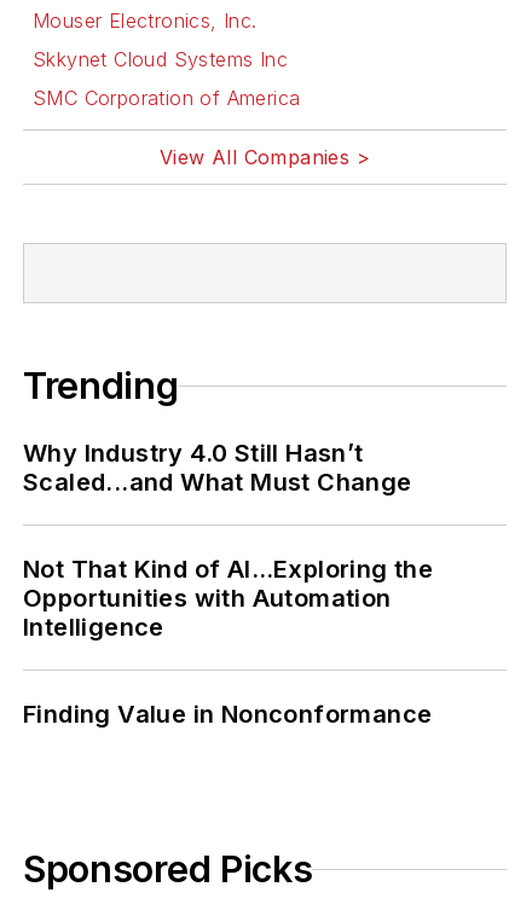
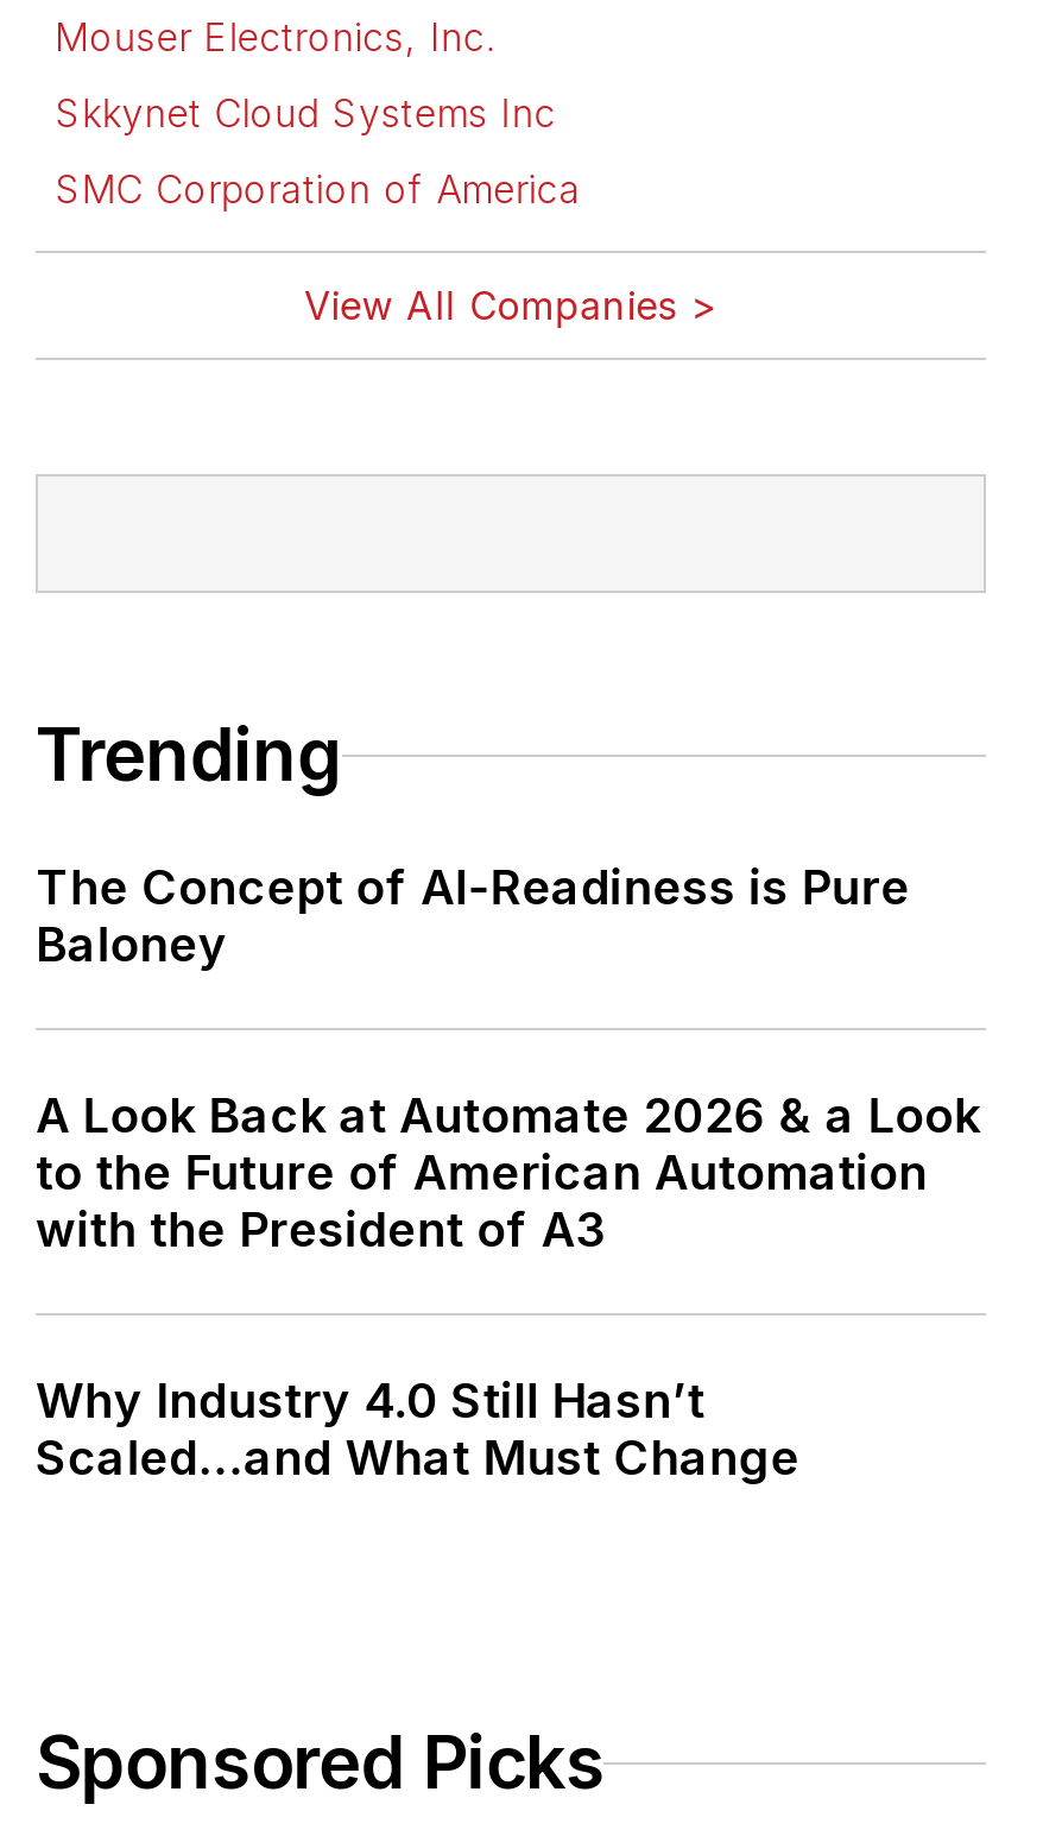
+ The Concept of AI-Readiness is Pure
+ Baloney
+ A Look Back at Automate 2026 & a Look
+ to the Future of American Automation
+ with the President of A3

moved down: Why Industry 4.0 Still Hasn’t | Scaled...and What Must Change

- Not That Kind of AI…Exploring the
- Opportunities with Automation
- Intelligence
- Finding Value in Nonconformance
